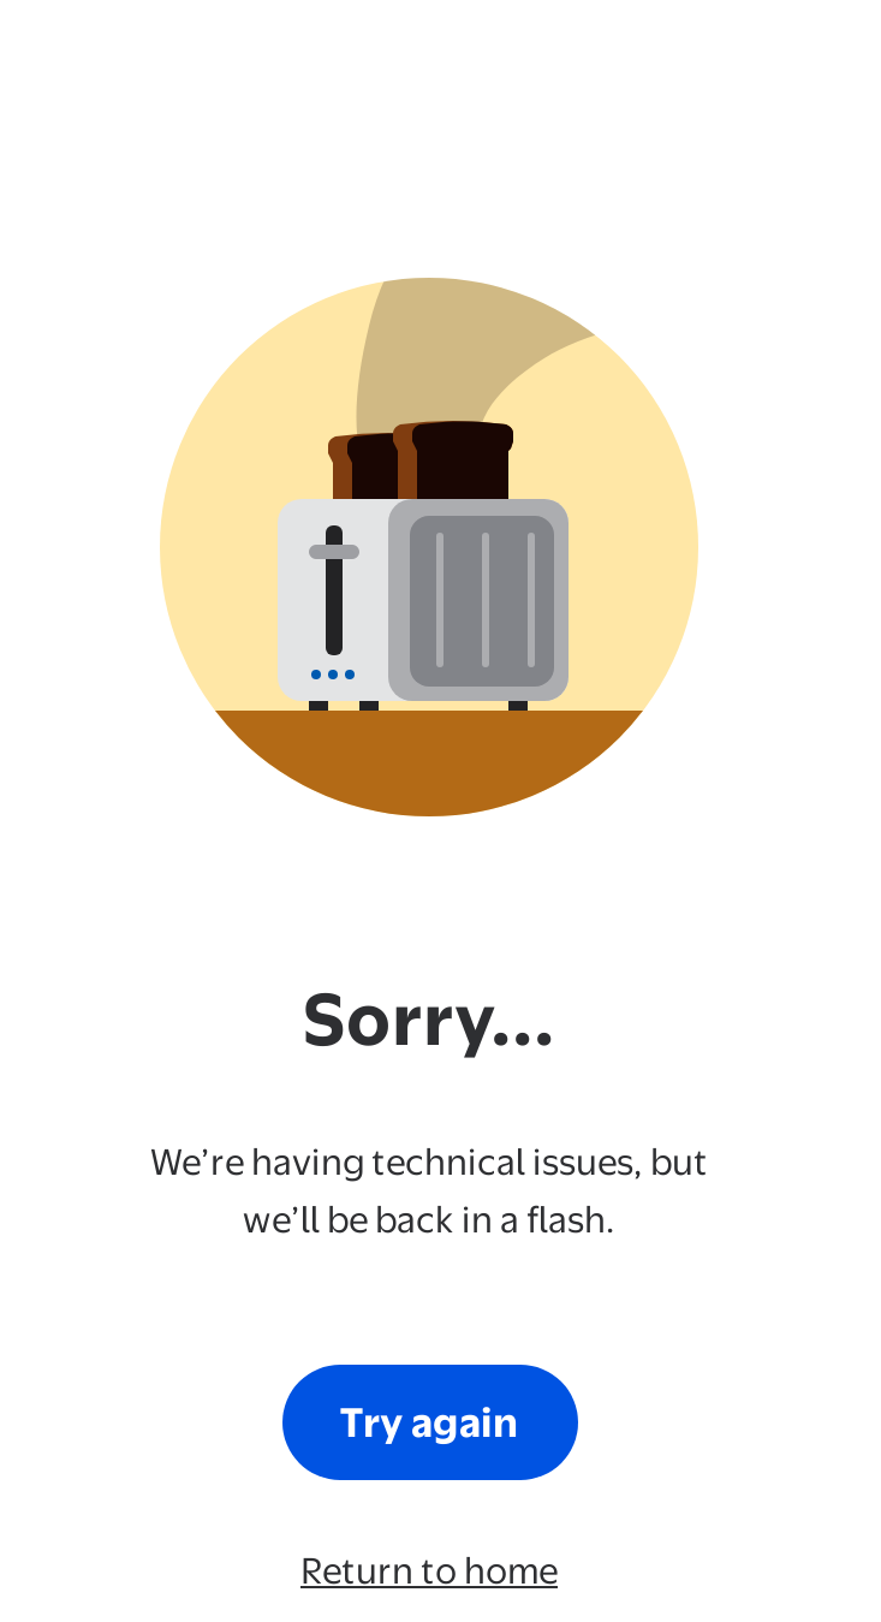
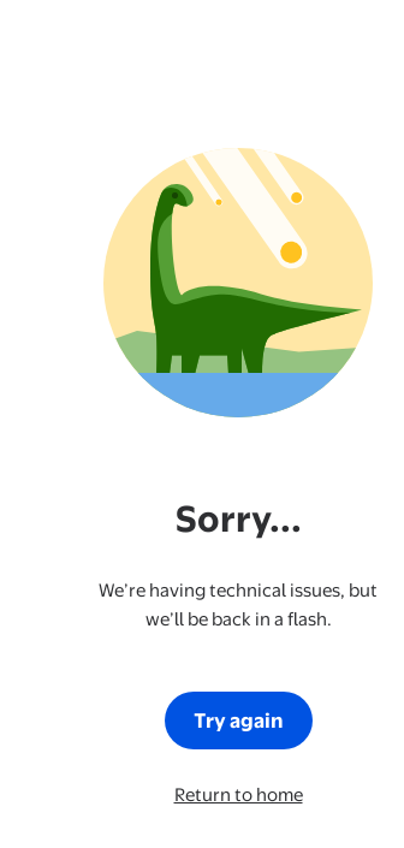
- [image]
+ [image]
